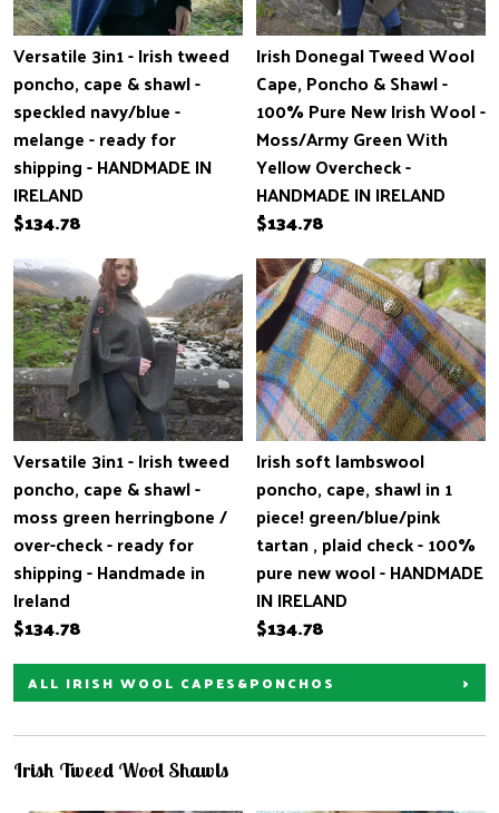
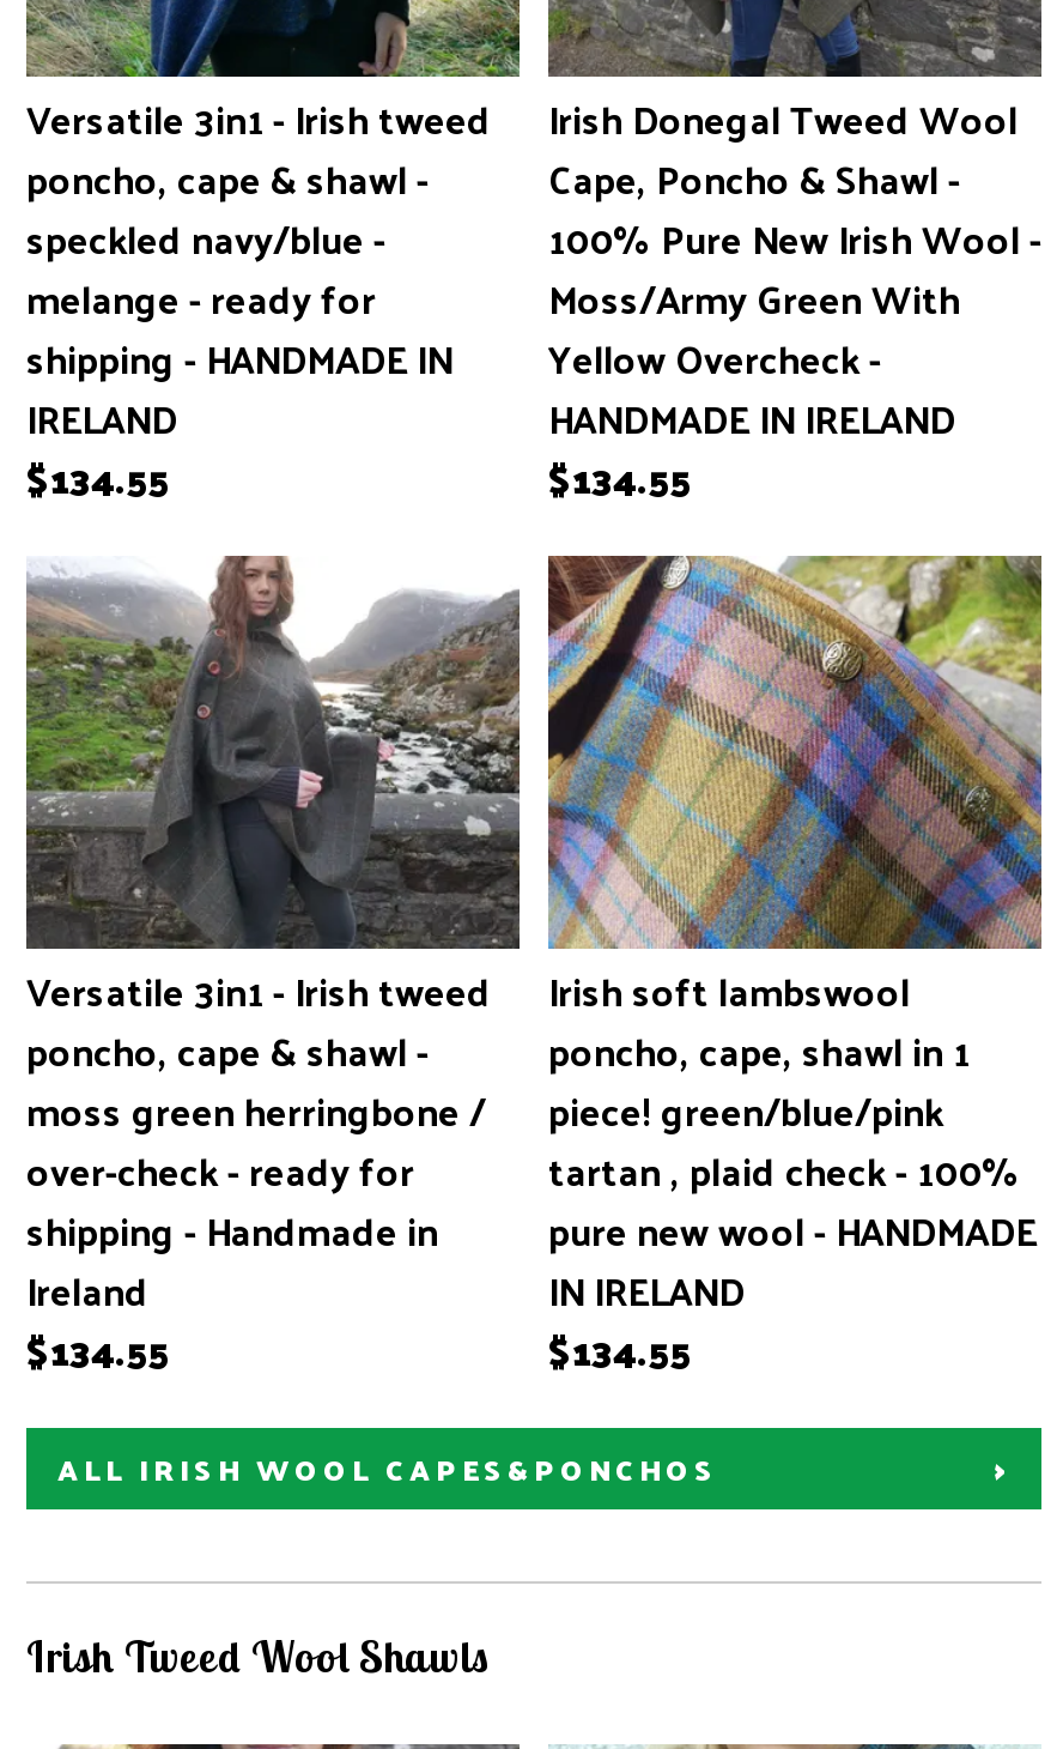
- $134.78
+ $134.55

- $134.78
+ $134.55

- $134.78
+ $134.55

- $134.78
+ $134.55
